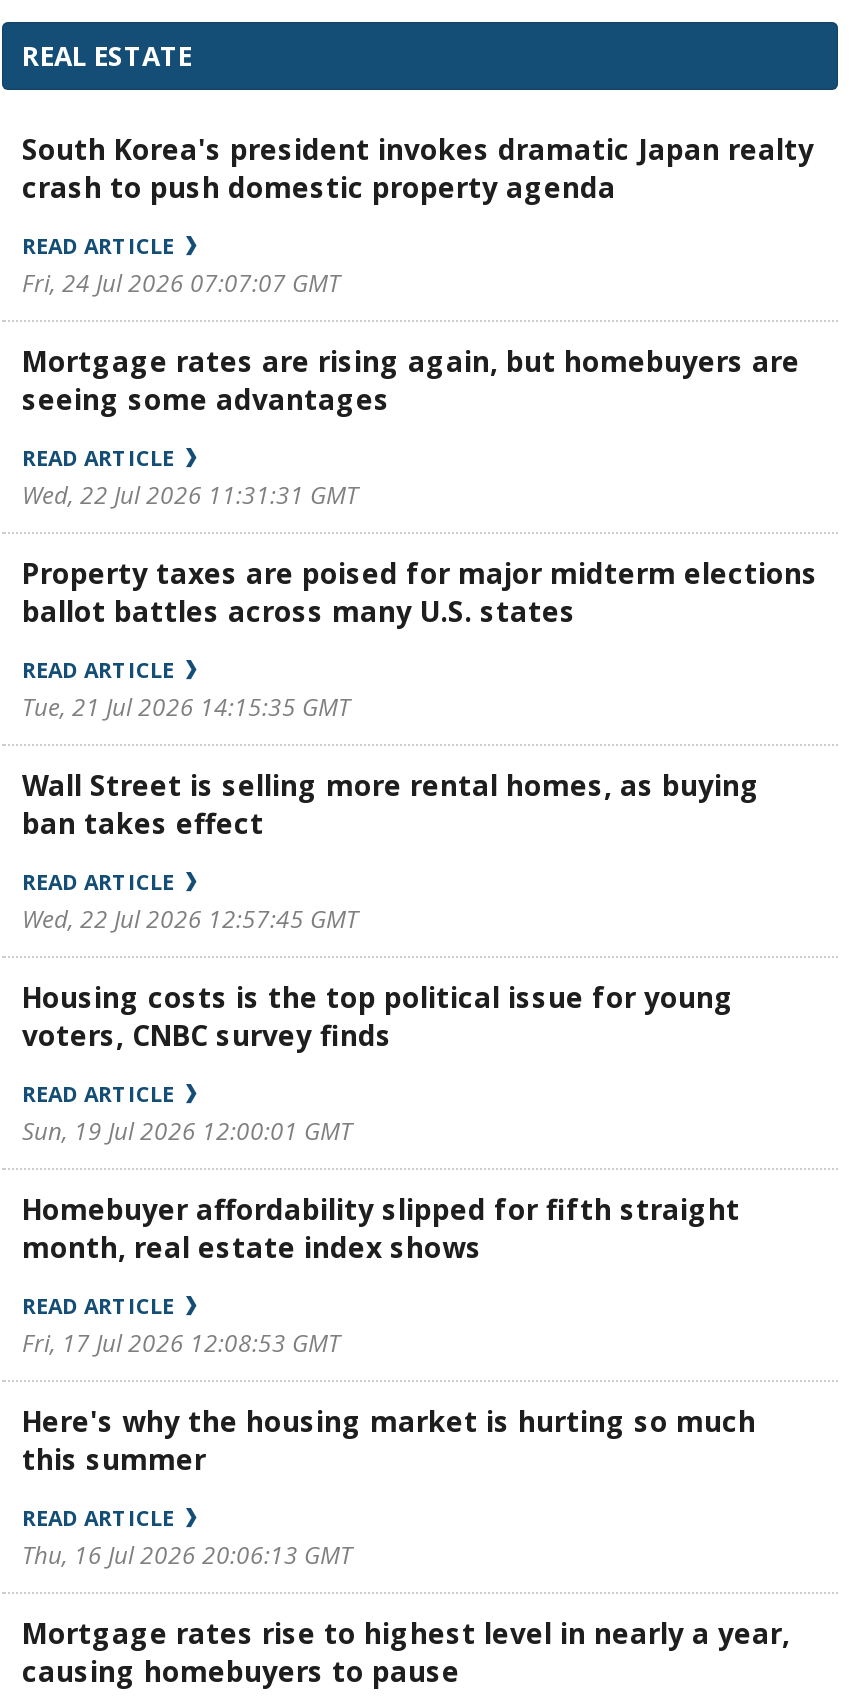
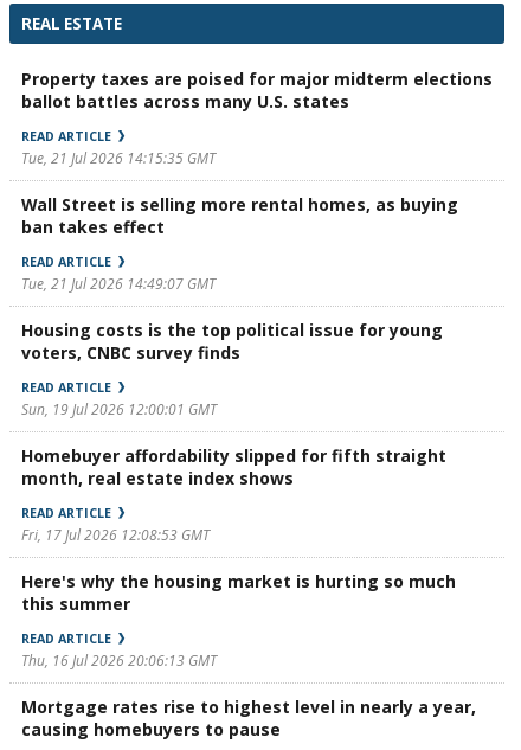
- South Korea's president invokes dramatic Japan realty
- crash to push domestic property agenda
- READ ARTICLE
- Fri, 24 Jul 2026 07:07:07 GMT
- Mortgage rates are rising again, but homebuyers are
- seeing some advantages
- READ ARTICLE
- Wed, 22 Jul 2026 11:31:31 GMT

- Wed, 22 Jul 2026 12:57:45 GMT
+ Tue, 21 Jul 2026 14:49:07 GMT
